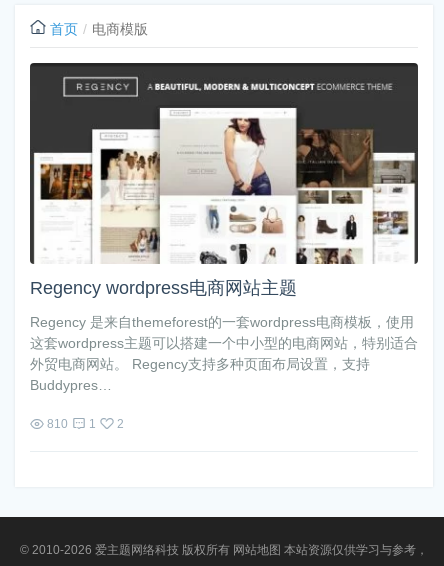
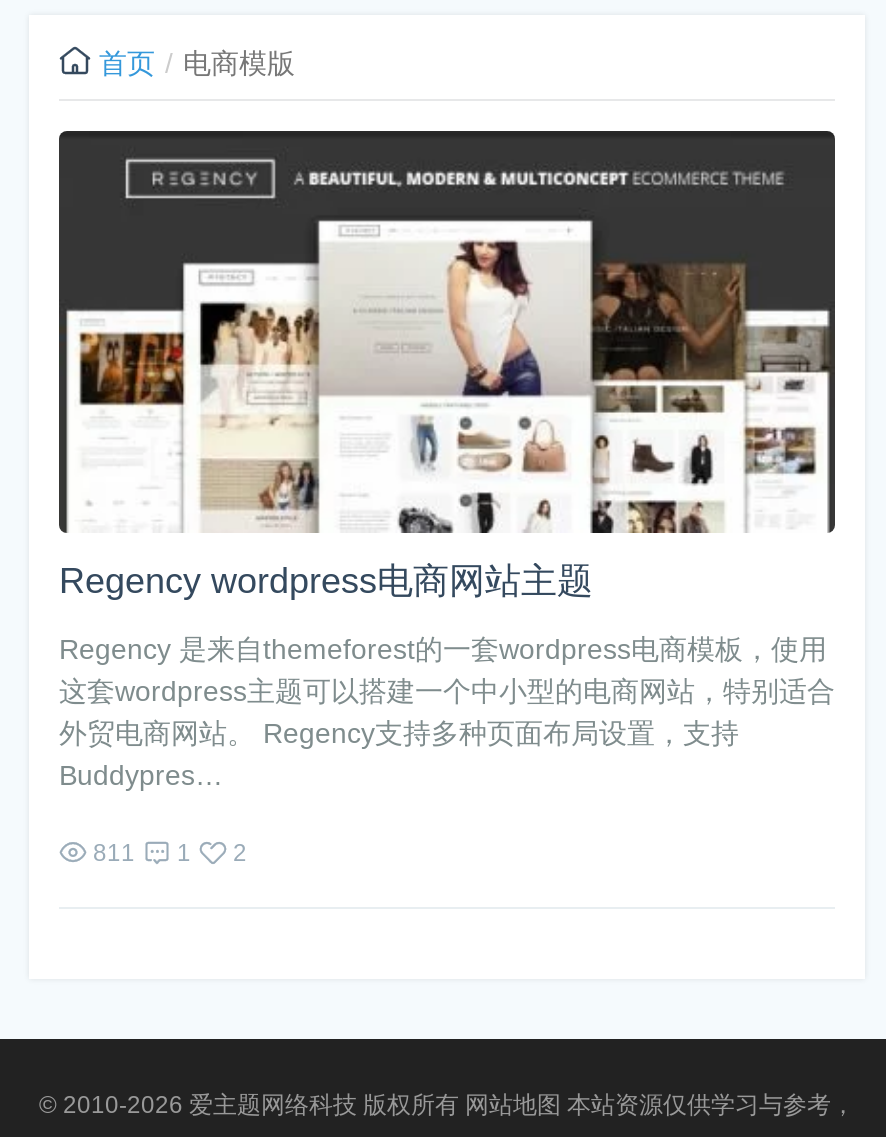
- 810 1 2
+ 811 1 2
